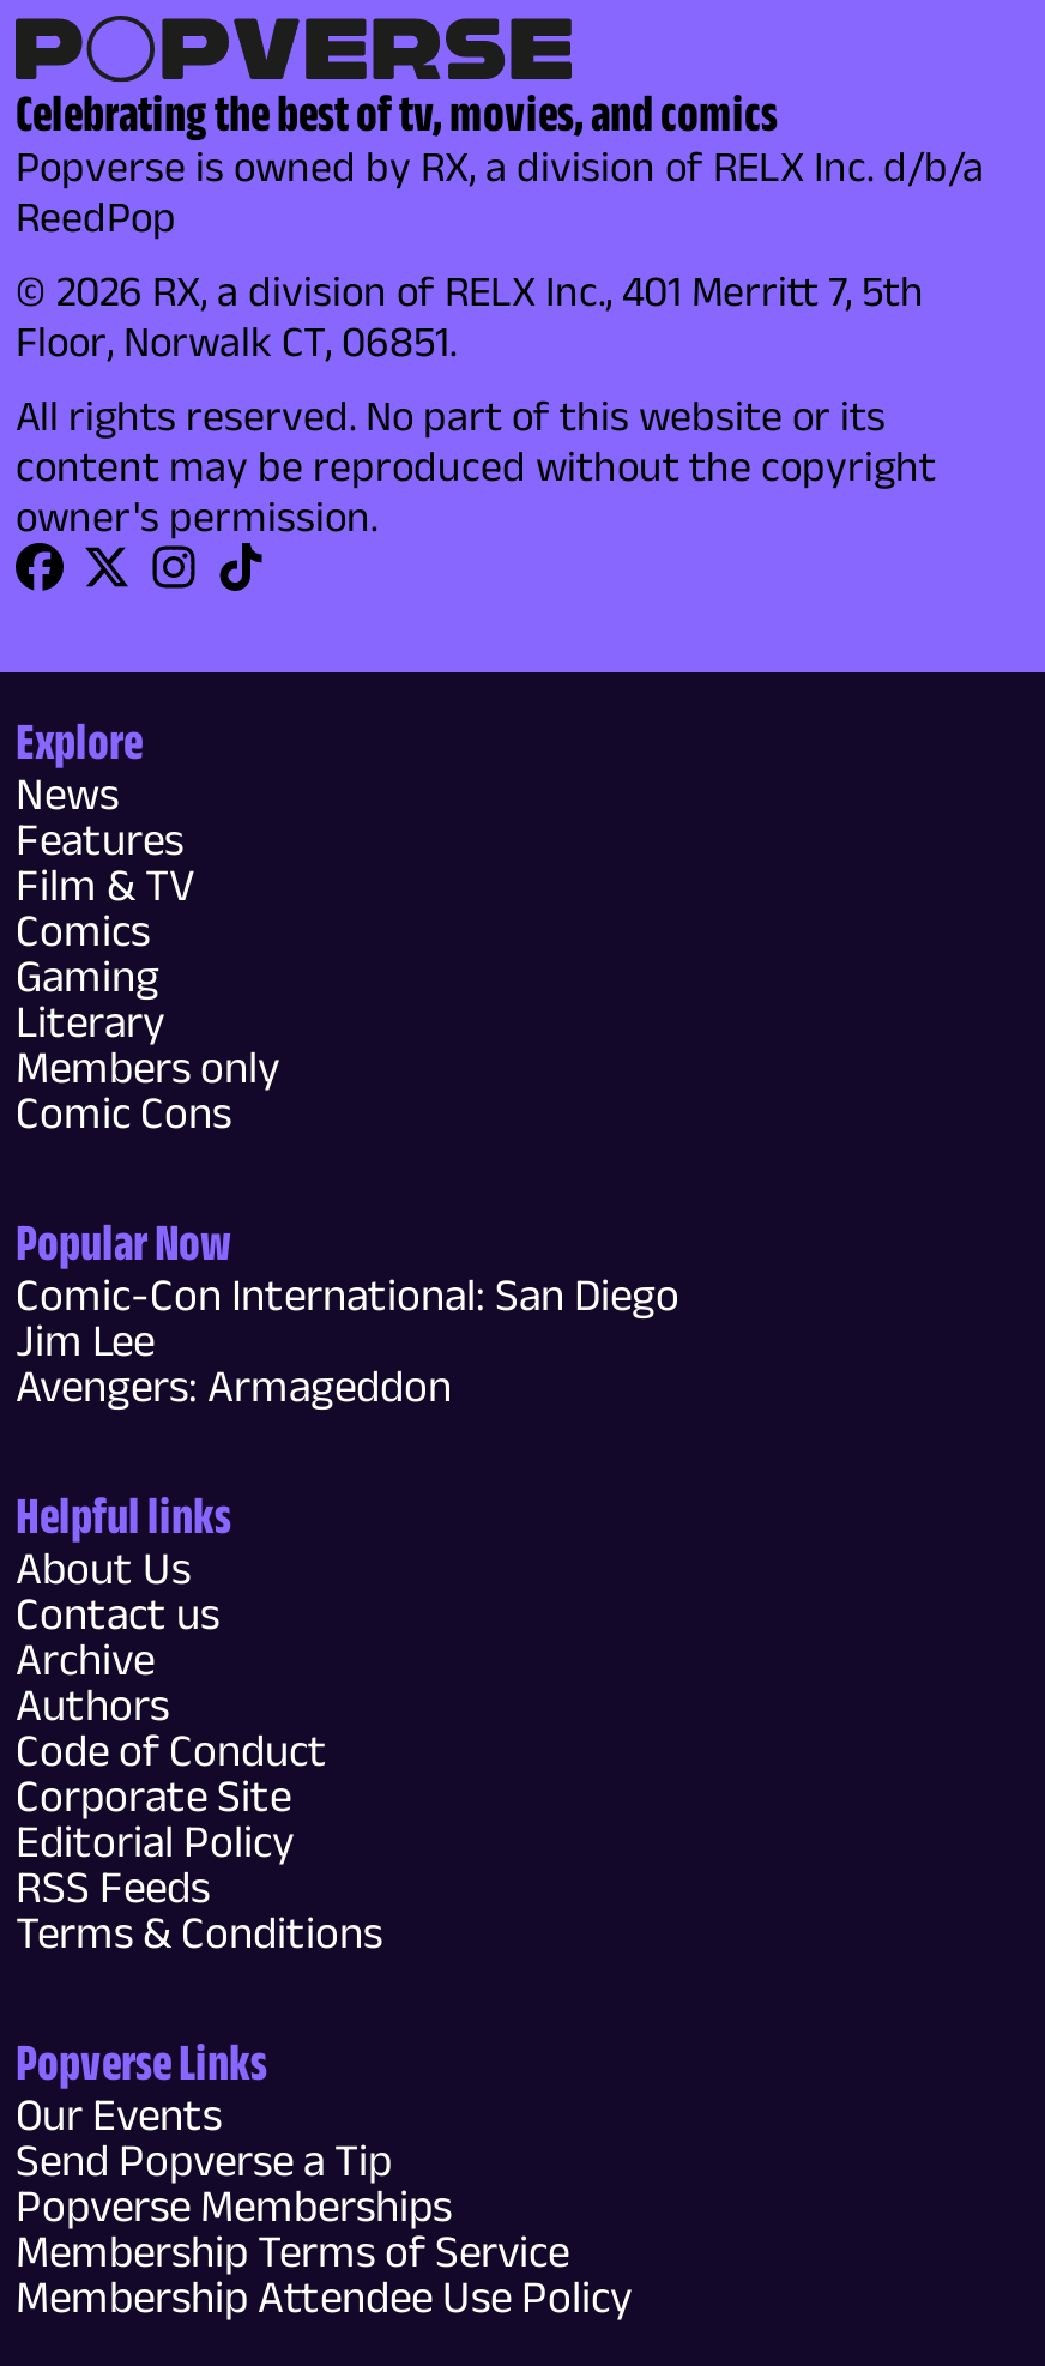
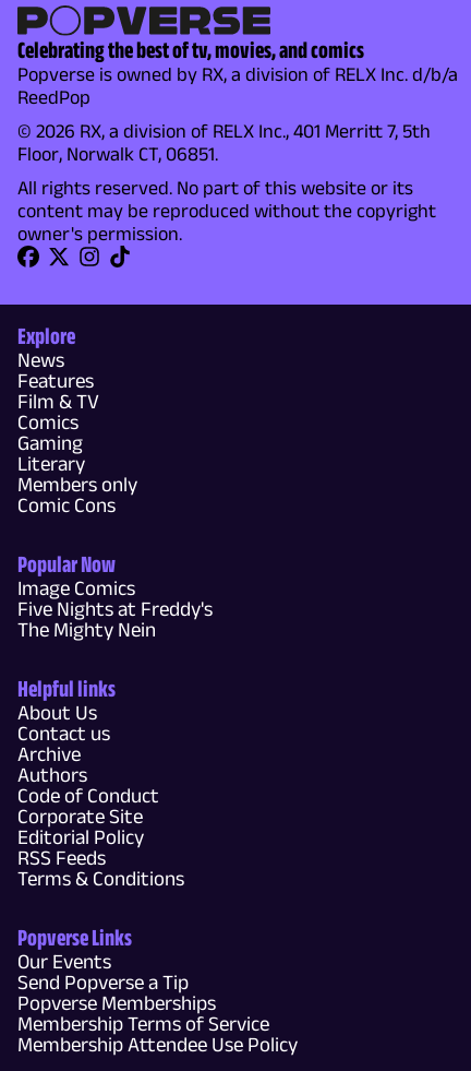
- Comic-Con International: San Diego
- Jim Lee
- Avengers: Armageddon
+ Image Comics
+ Five Nights at Freddy's
+ The Mighty Nein
